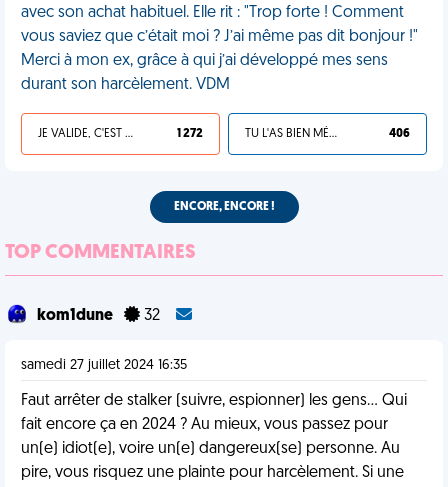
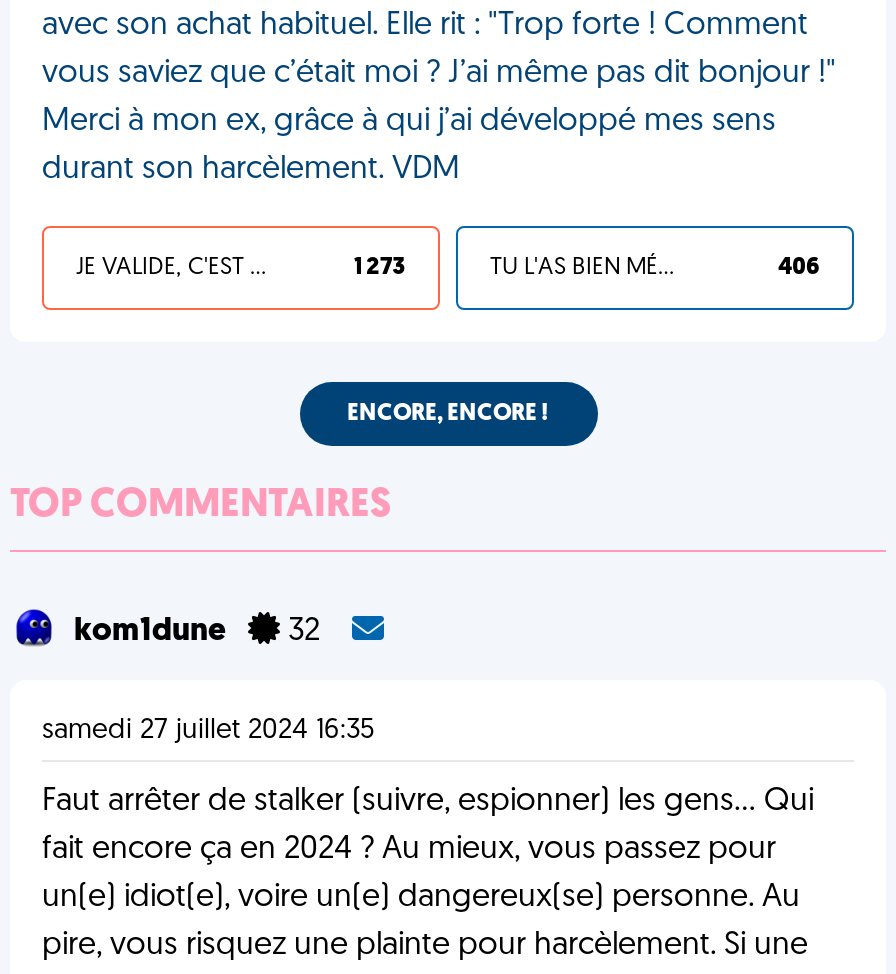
- 1 272
+ 1 273
